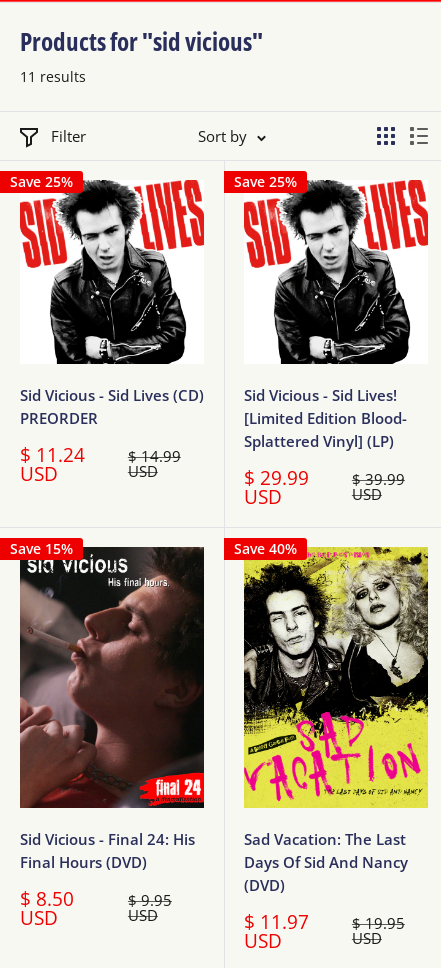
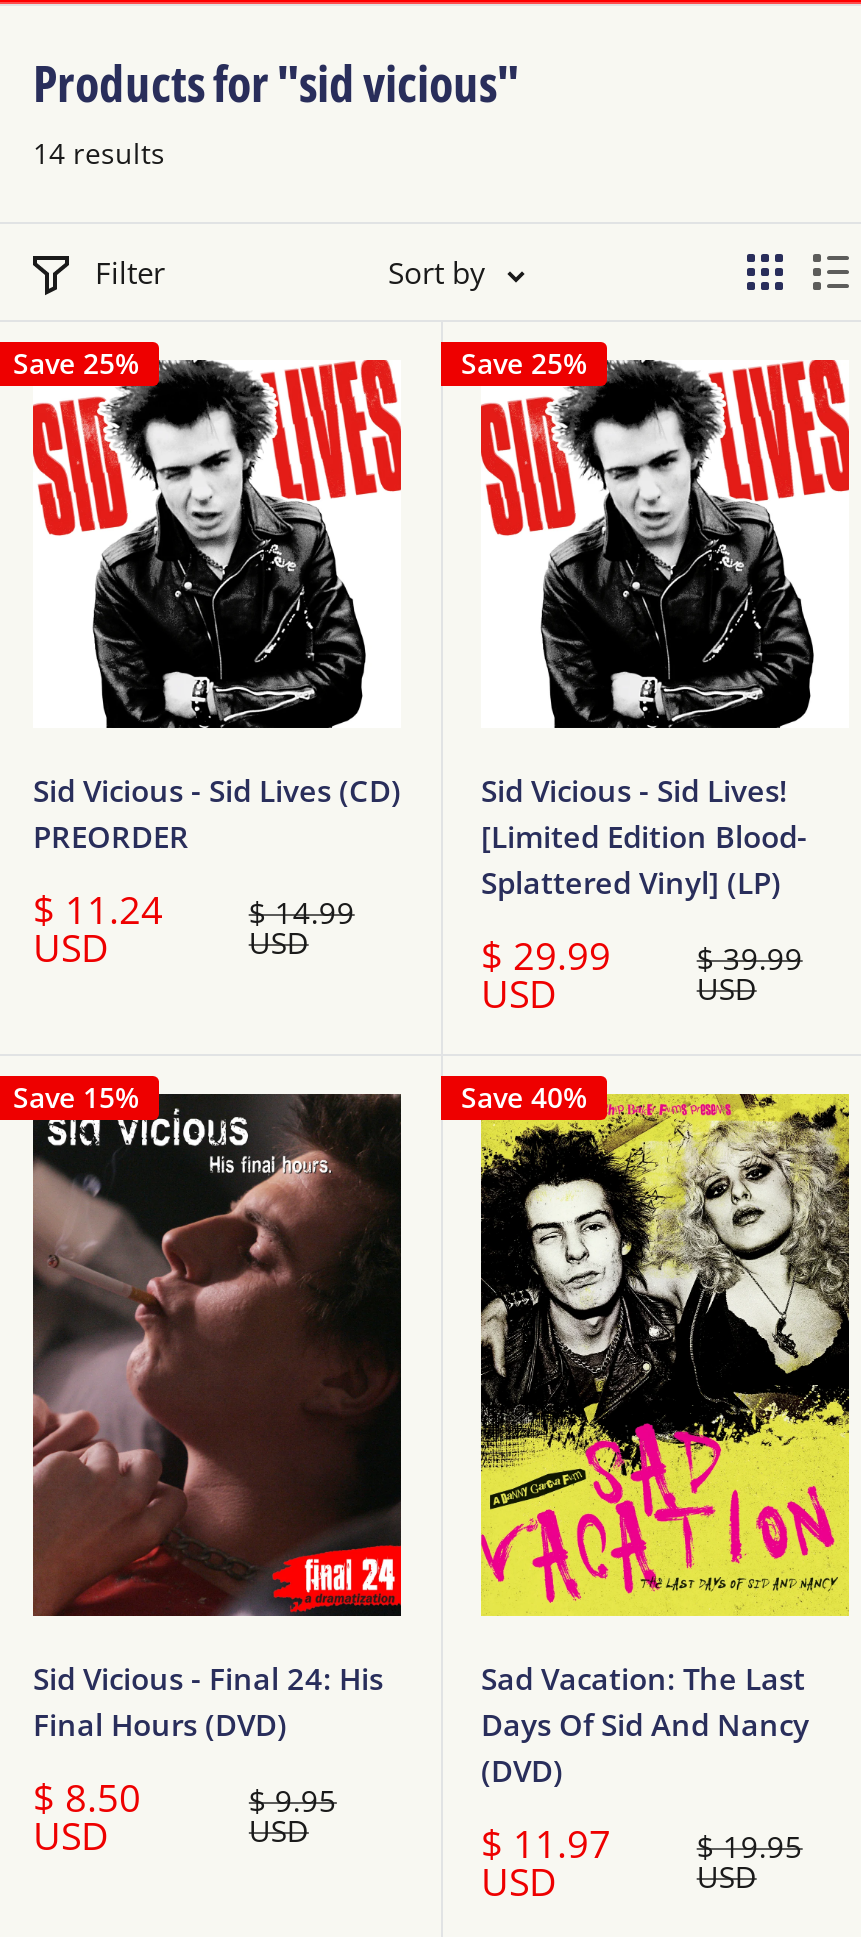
- 11 results
+ 14 results
